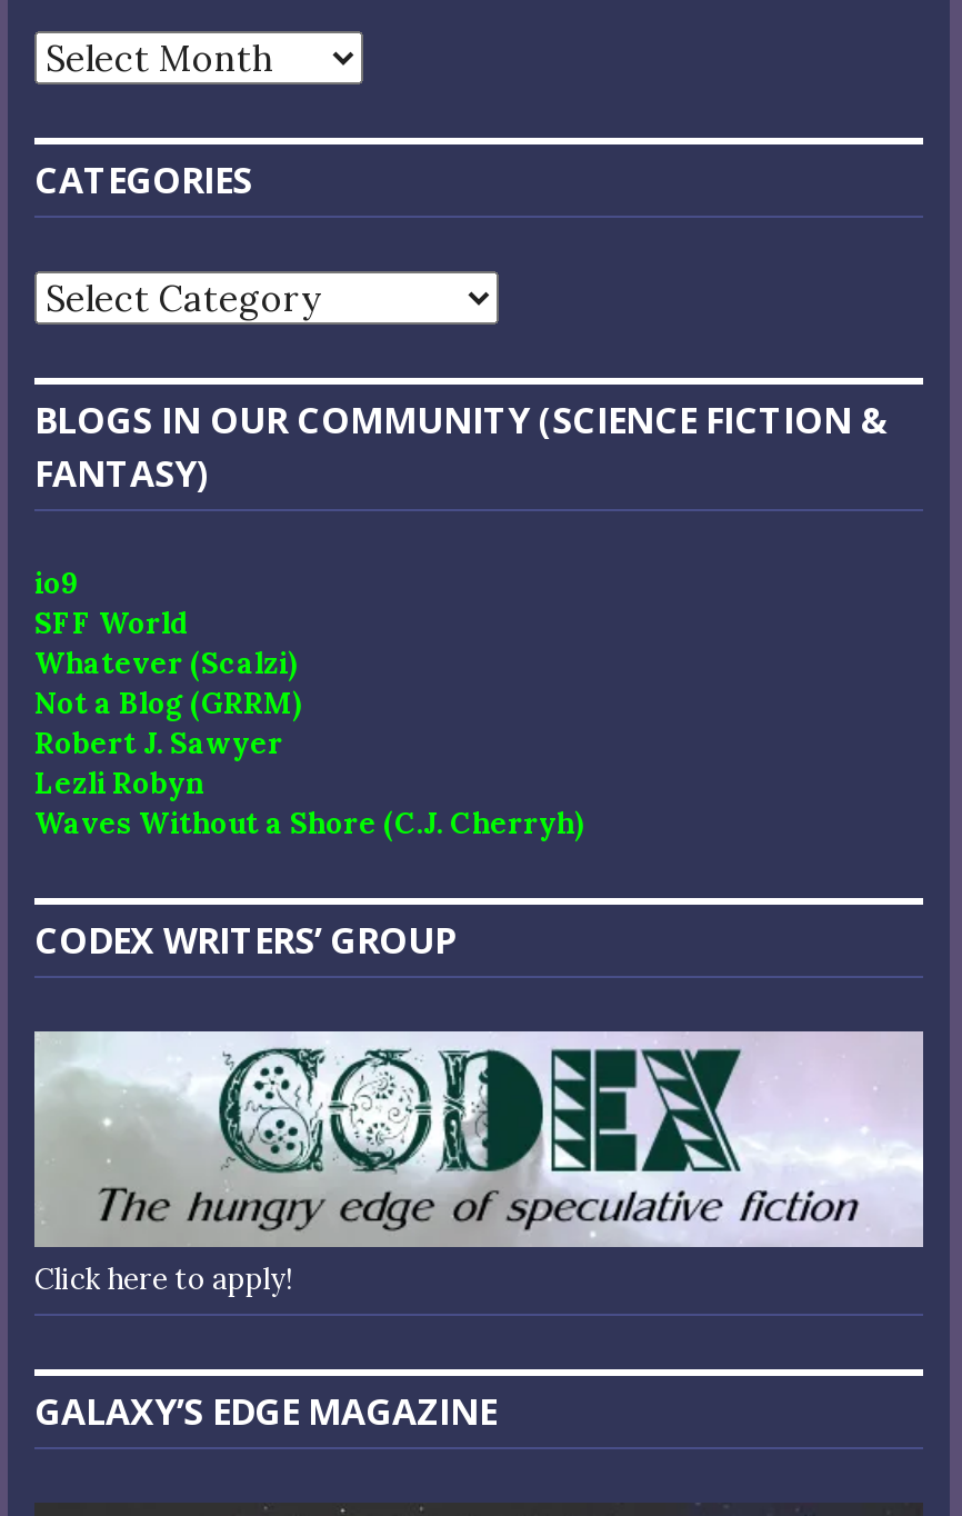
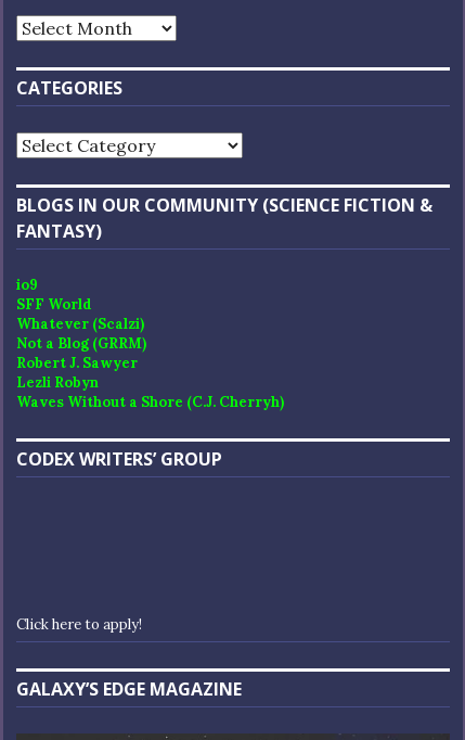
- [image]
